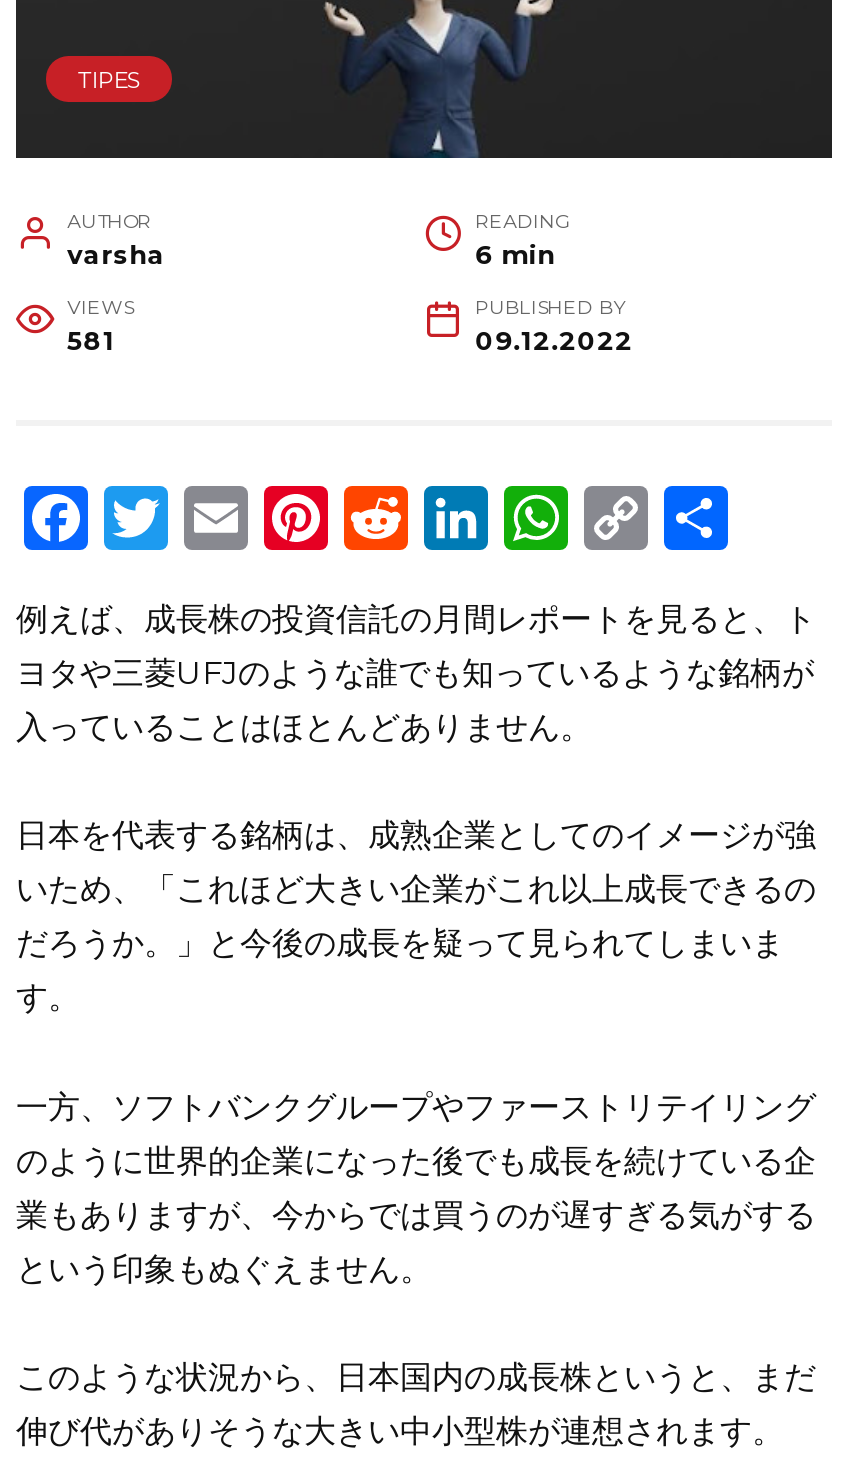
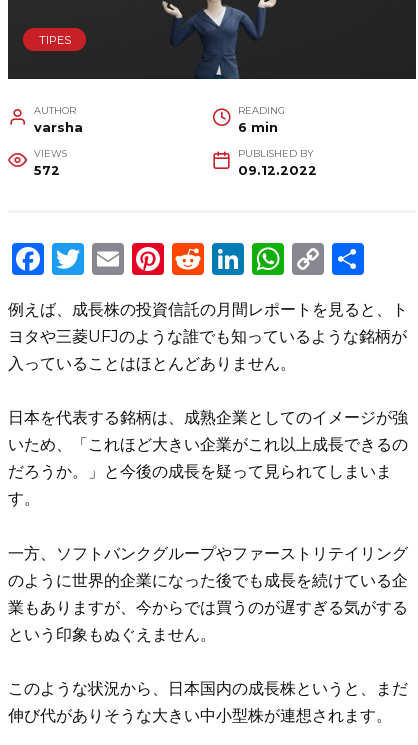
- 581
+ 572
